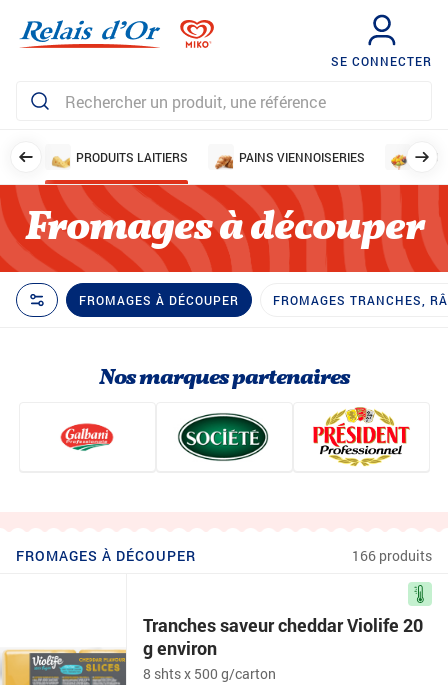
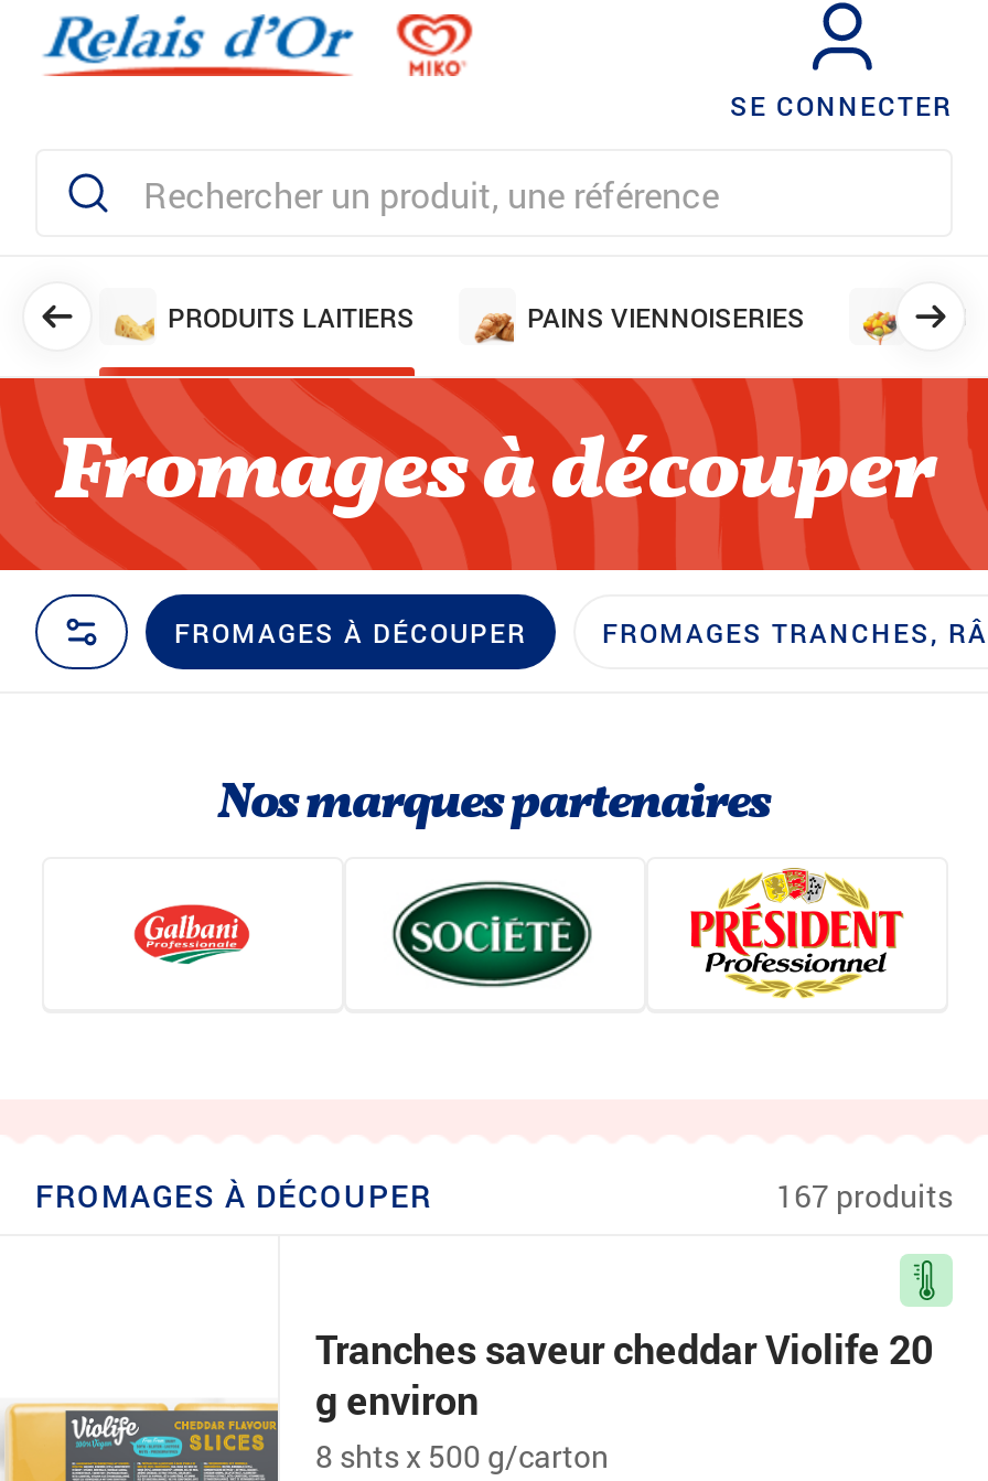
- 166 produits
+ 167 produits
